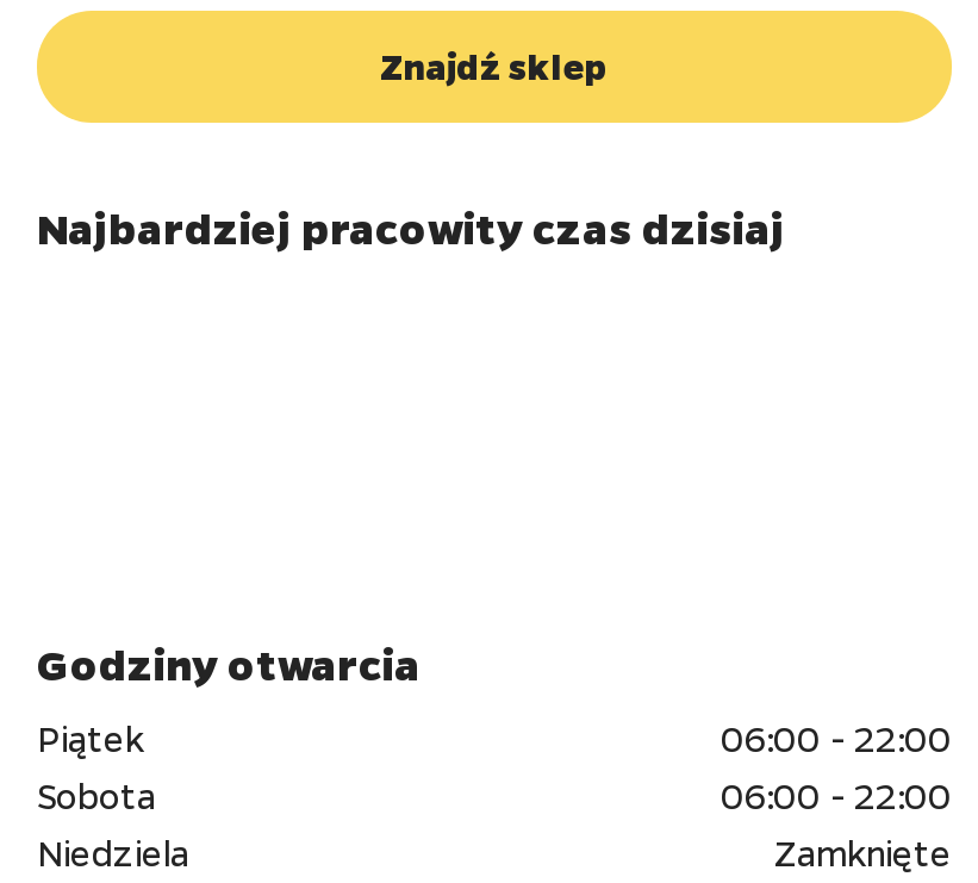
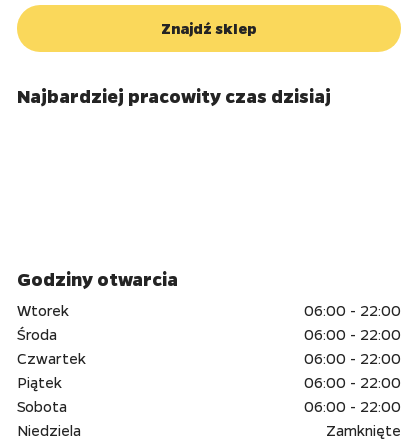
+ Wtorek
+ 06:00 - 22:00
+ Środa
+ 06:00 - 22:00
+ Czwartek
+ 06:00 - 22:00
